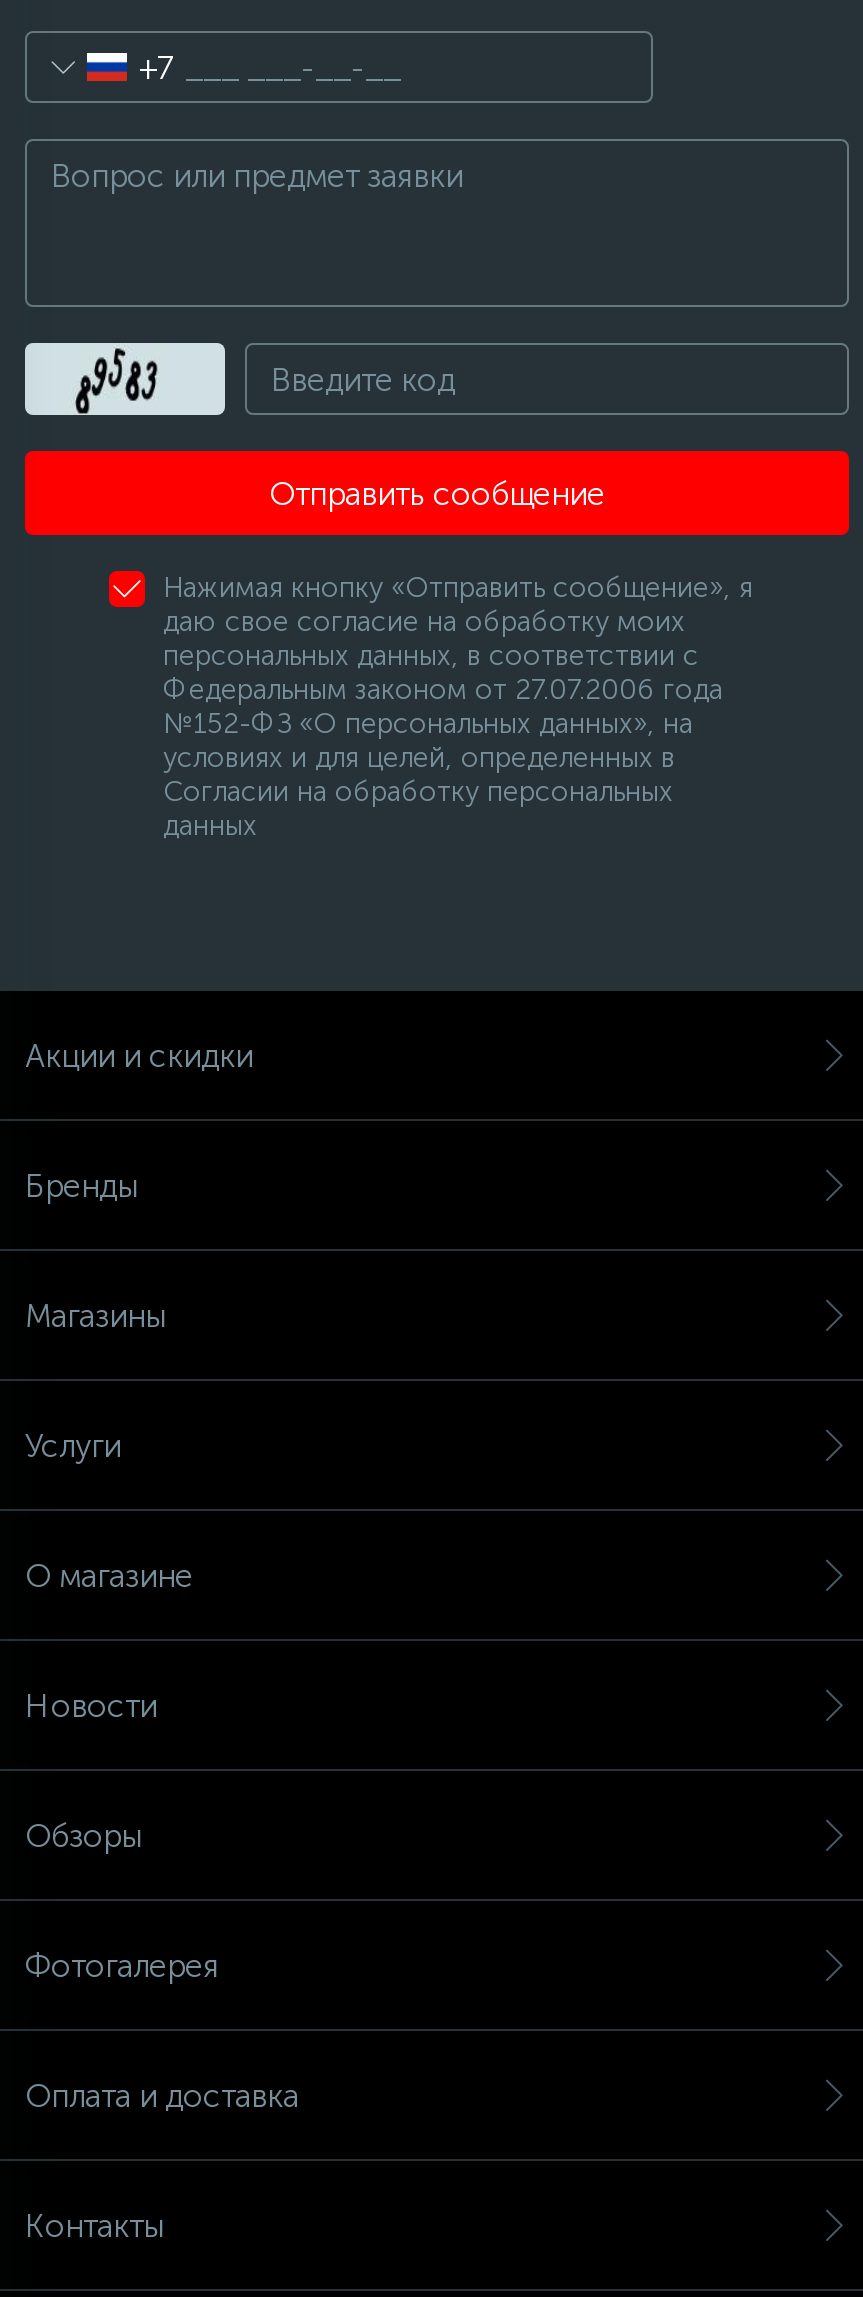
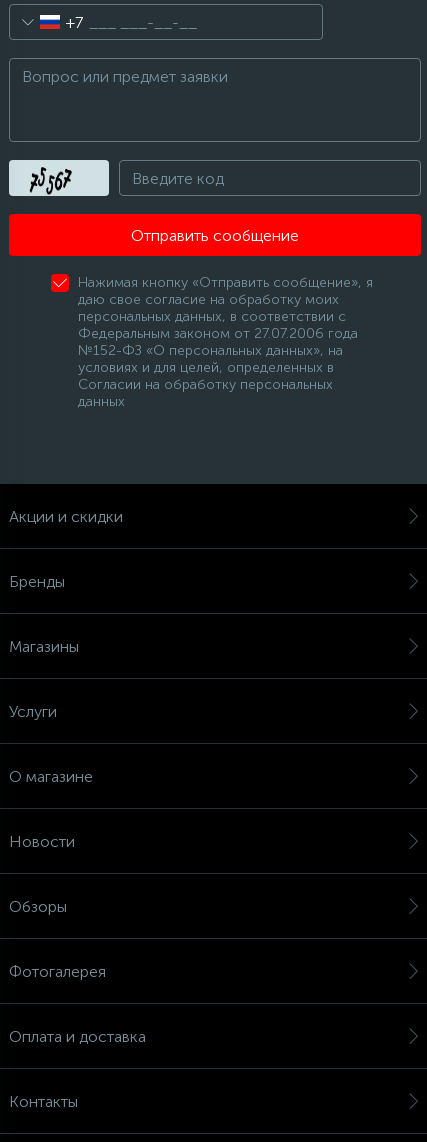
- [image]
+ [image]
